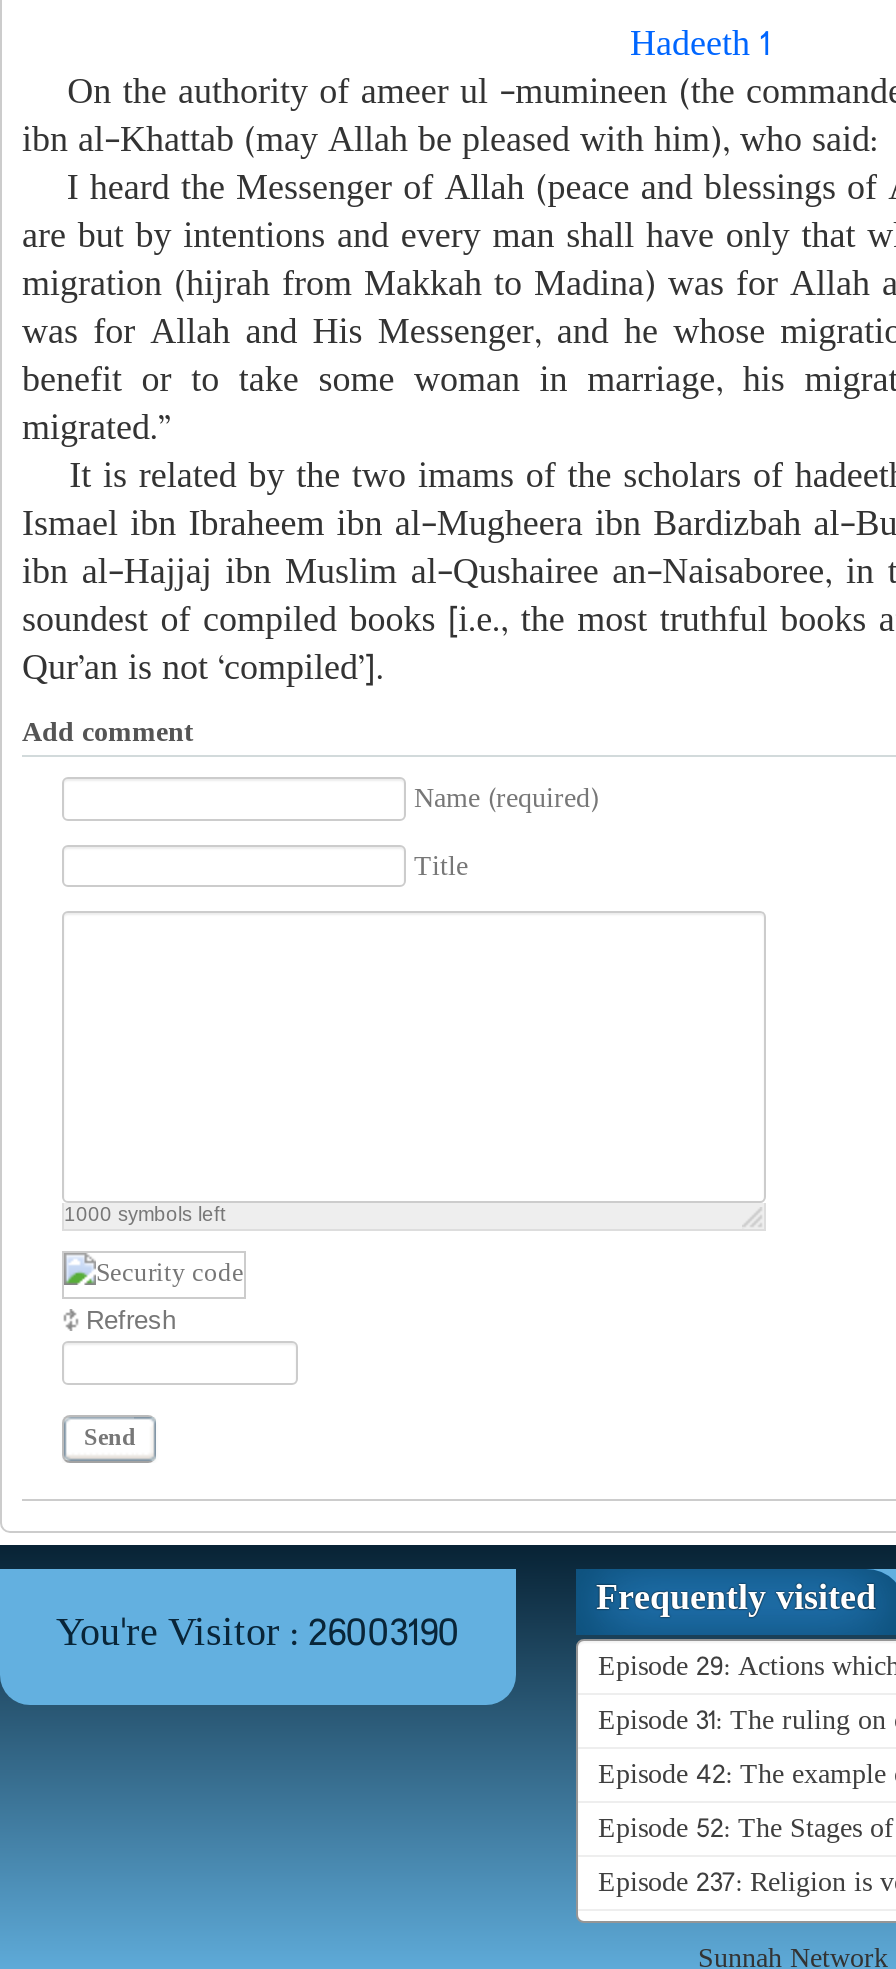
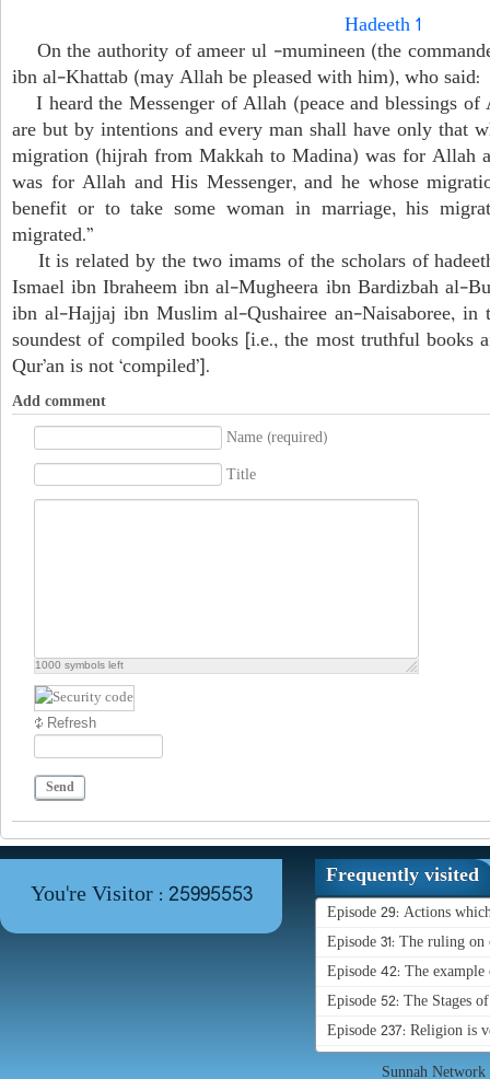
- You're Visitor : 26003190
+ You're Visitor : 25995553
